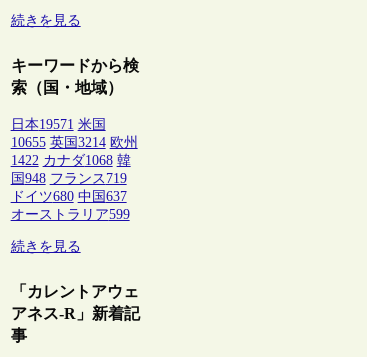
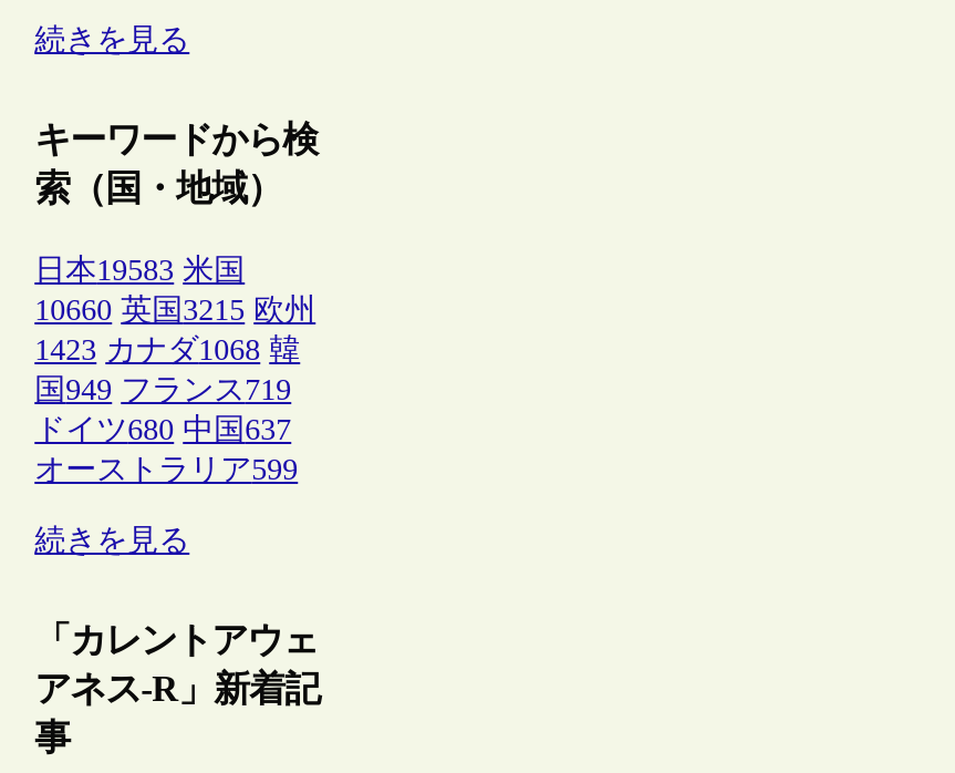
- 日本19571 米国
+ 日本19583 米国

- 10655 英国3214 欧州
+ 10660 英国3215 欧州

- 1422 カナダ1068 韓
+ 1423 カナダ1068 韓

- 国948 フランス719
+ 国949 フランス719
